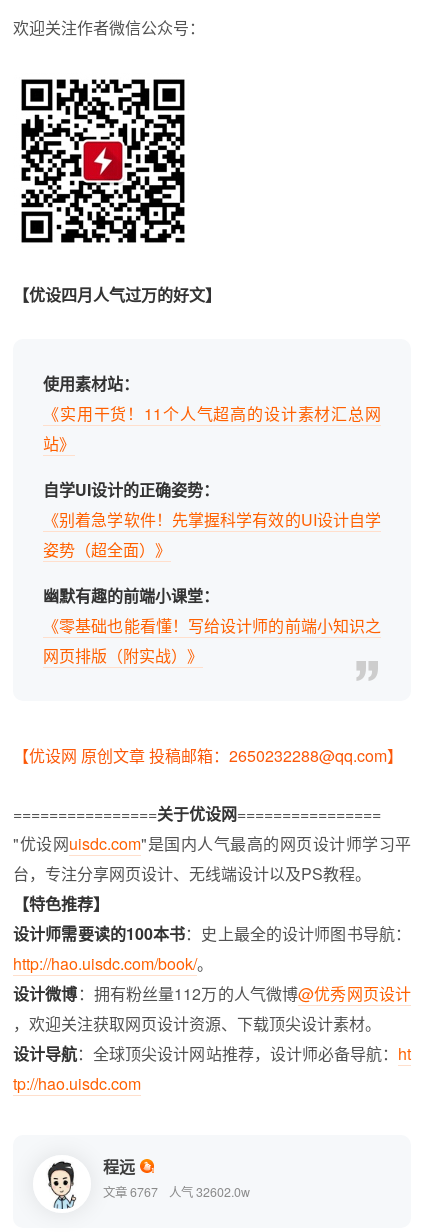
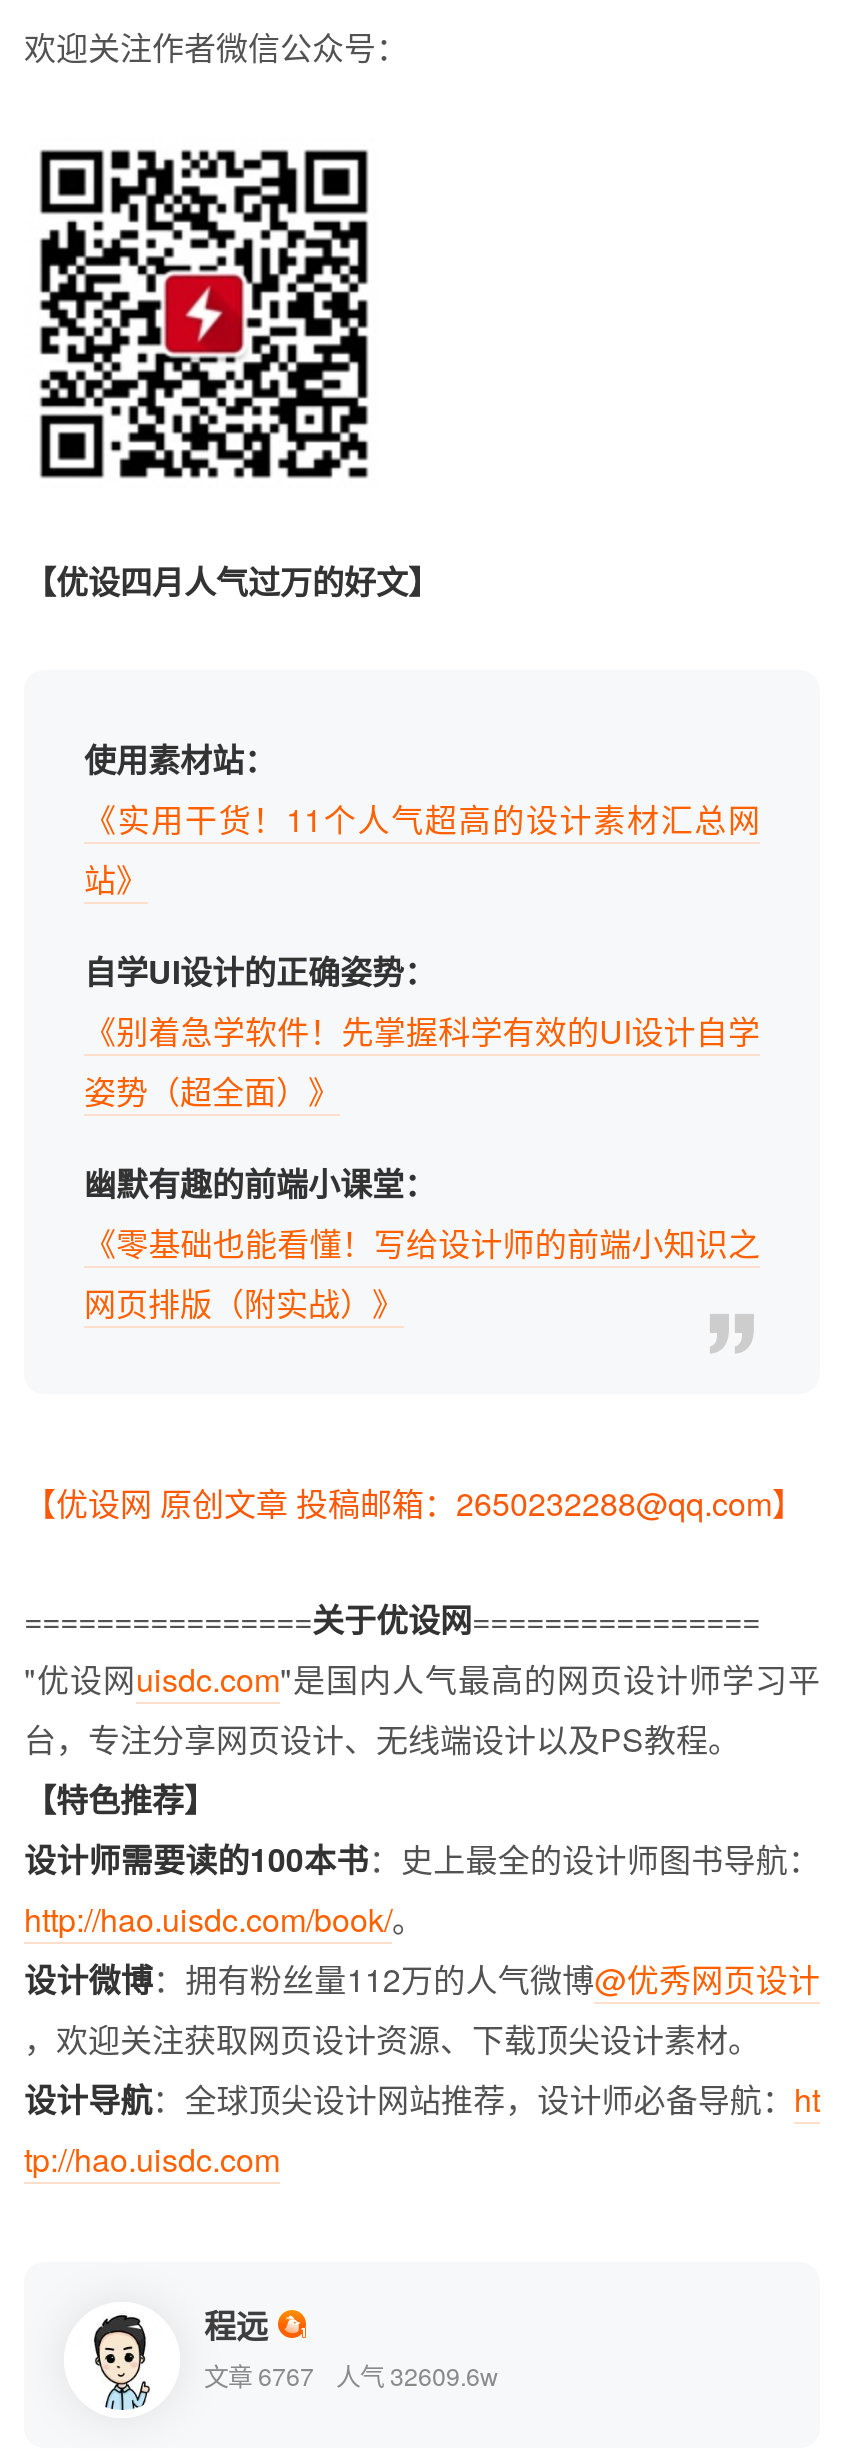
- 文章 6767 人气 32602.0w
+ 文章 6767 人气 32609.6w
